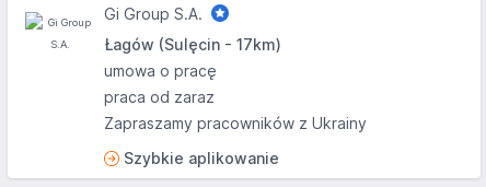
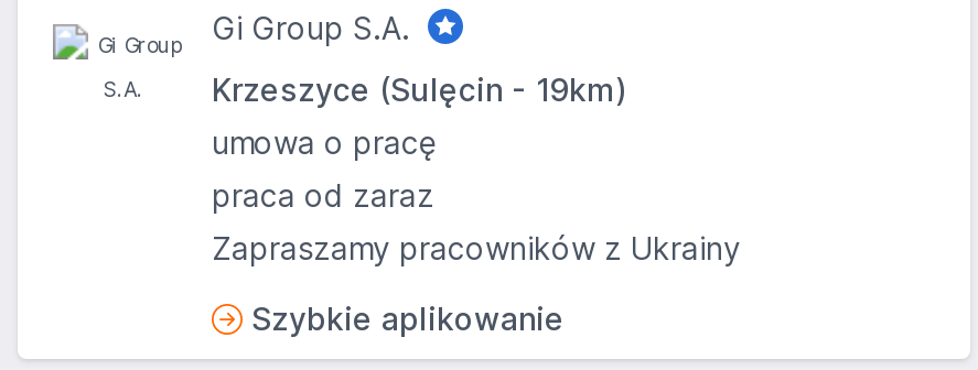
- Łagów (Sulęcin - 17km)
+ Krzeszyce (Sulęcin - 19km)
